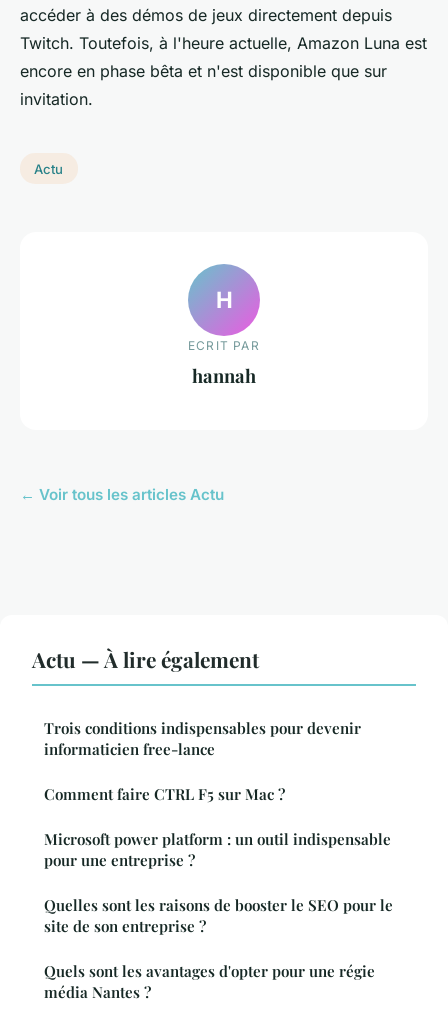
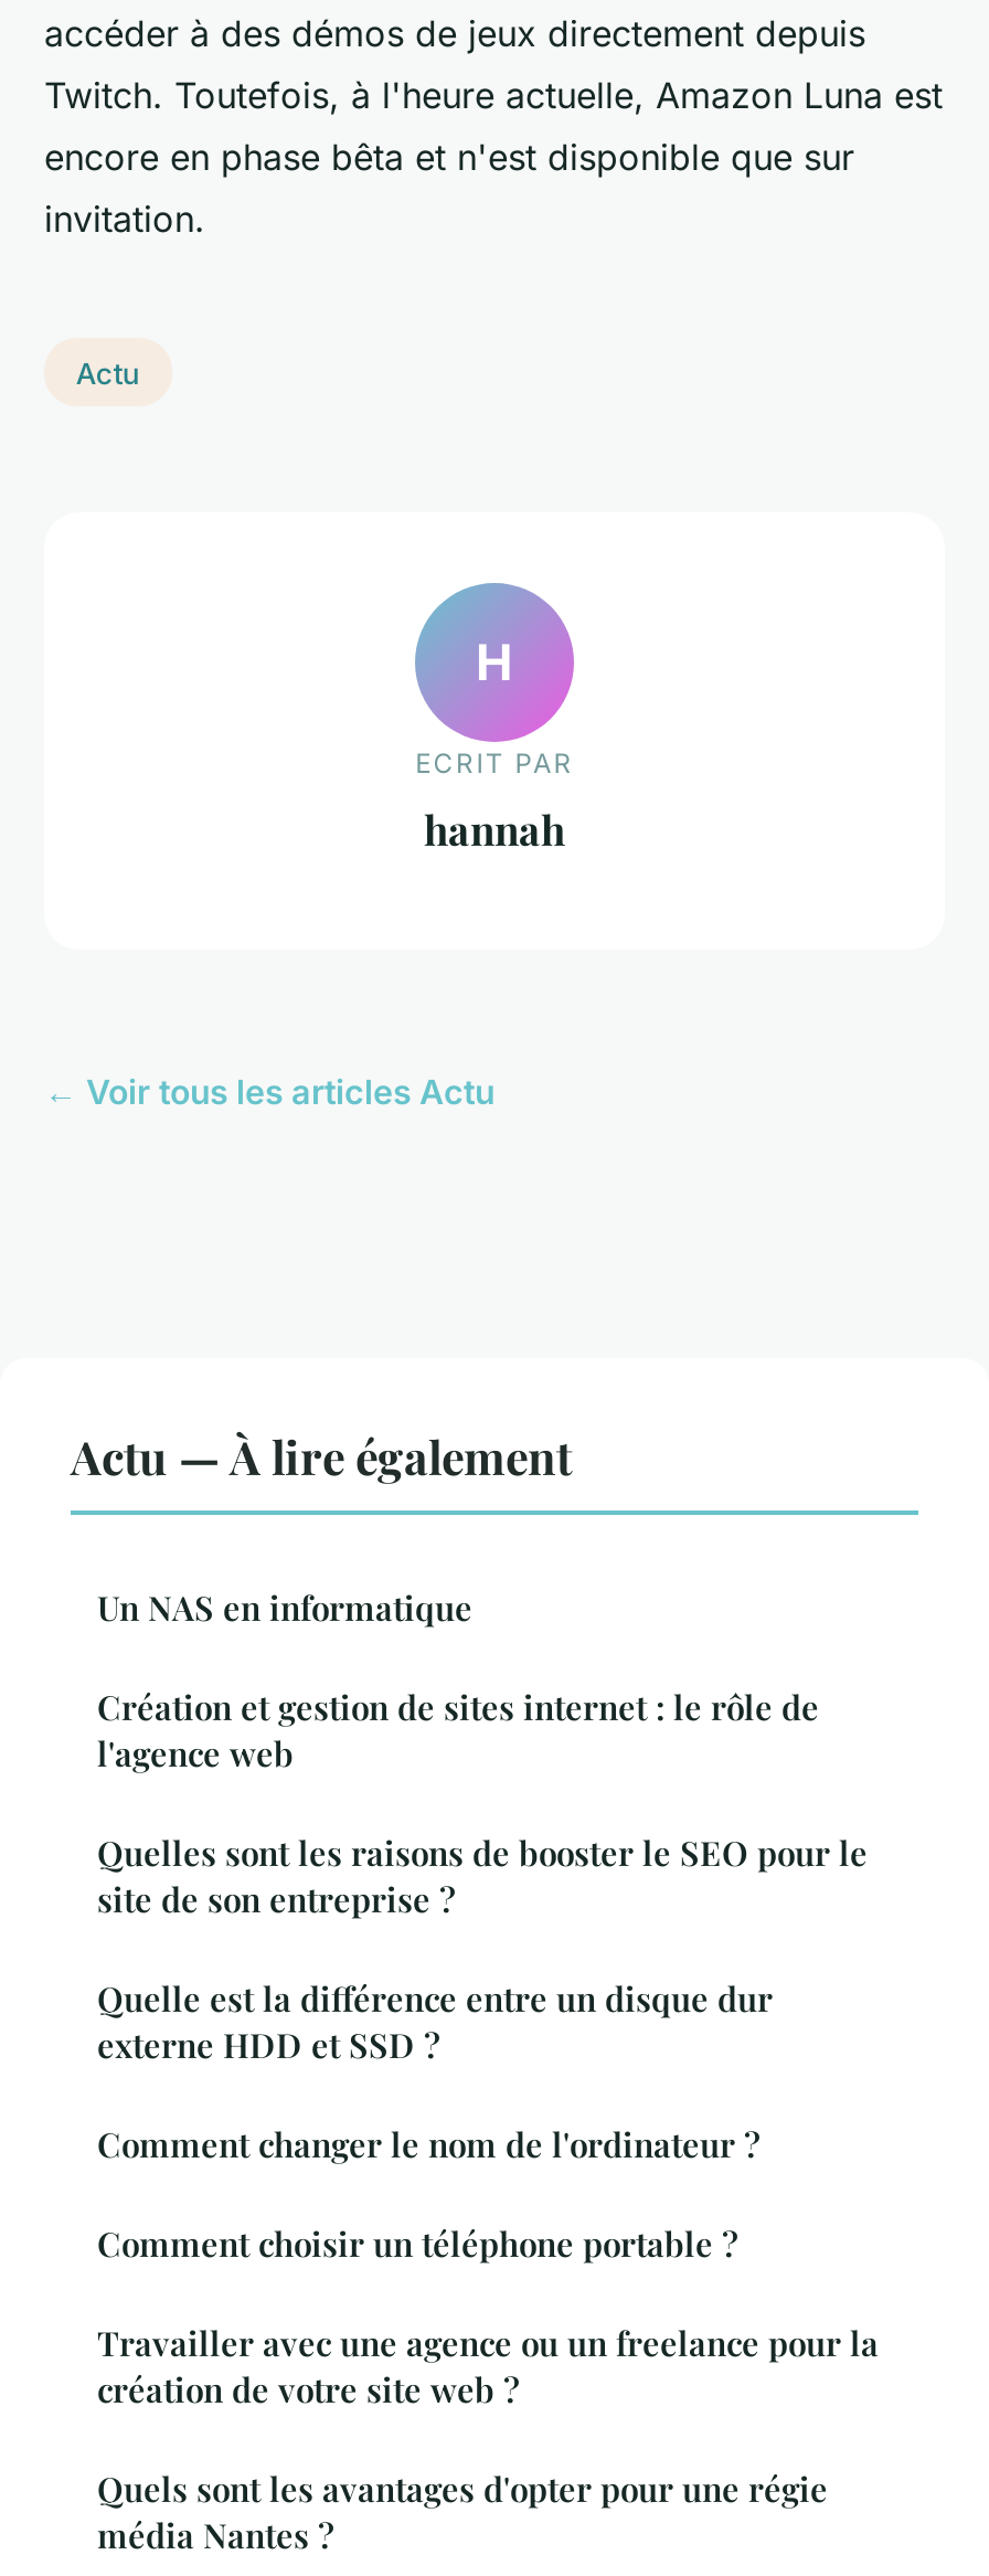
- Trois conditions indispensables pour devenir
- informaticien free-lance
- Comment faire CTRL F5 sur Mac ?
- Microsoft power platform : un outil indispensable
- pour une entreprise ?
+ Un NAS en informatique
+ Création et gestion de sites internet : le rôle de
+ l'agence web

moved up: Quelles sont les raisons de booster le SEO pour le | site de son entreprise ?

+ Quelle est la différence entre un disque dur
+ externe HDD et SSD ?
+ Comment changer le nom de l'ordinateur ?
+ Comment choisir un téléphone portable ?
+ Travailler avec une agence ou un freelance pour la
+ création de votre site web ?
